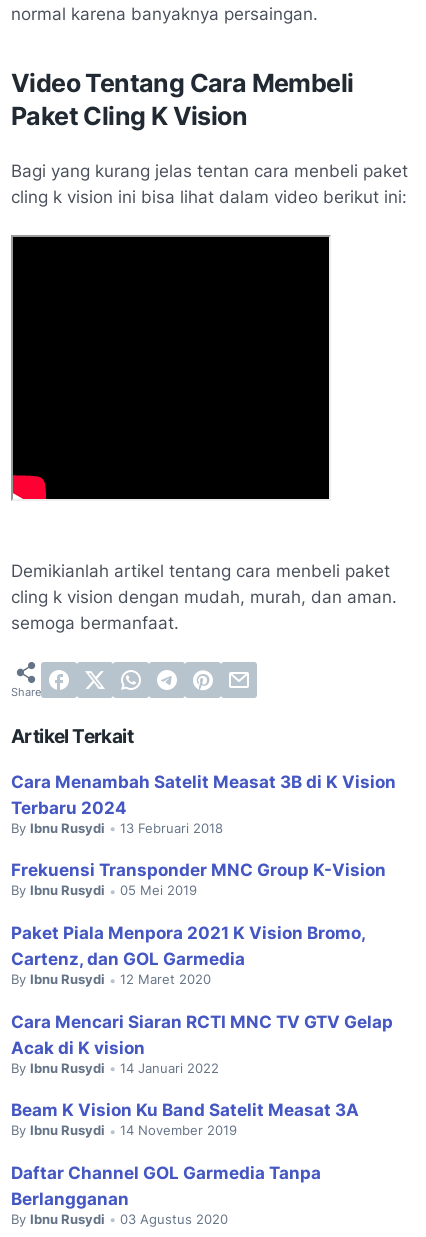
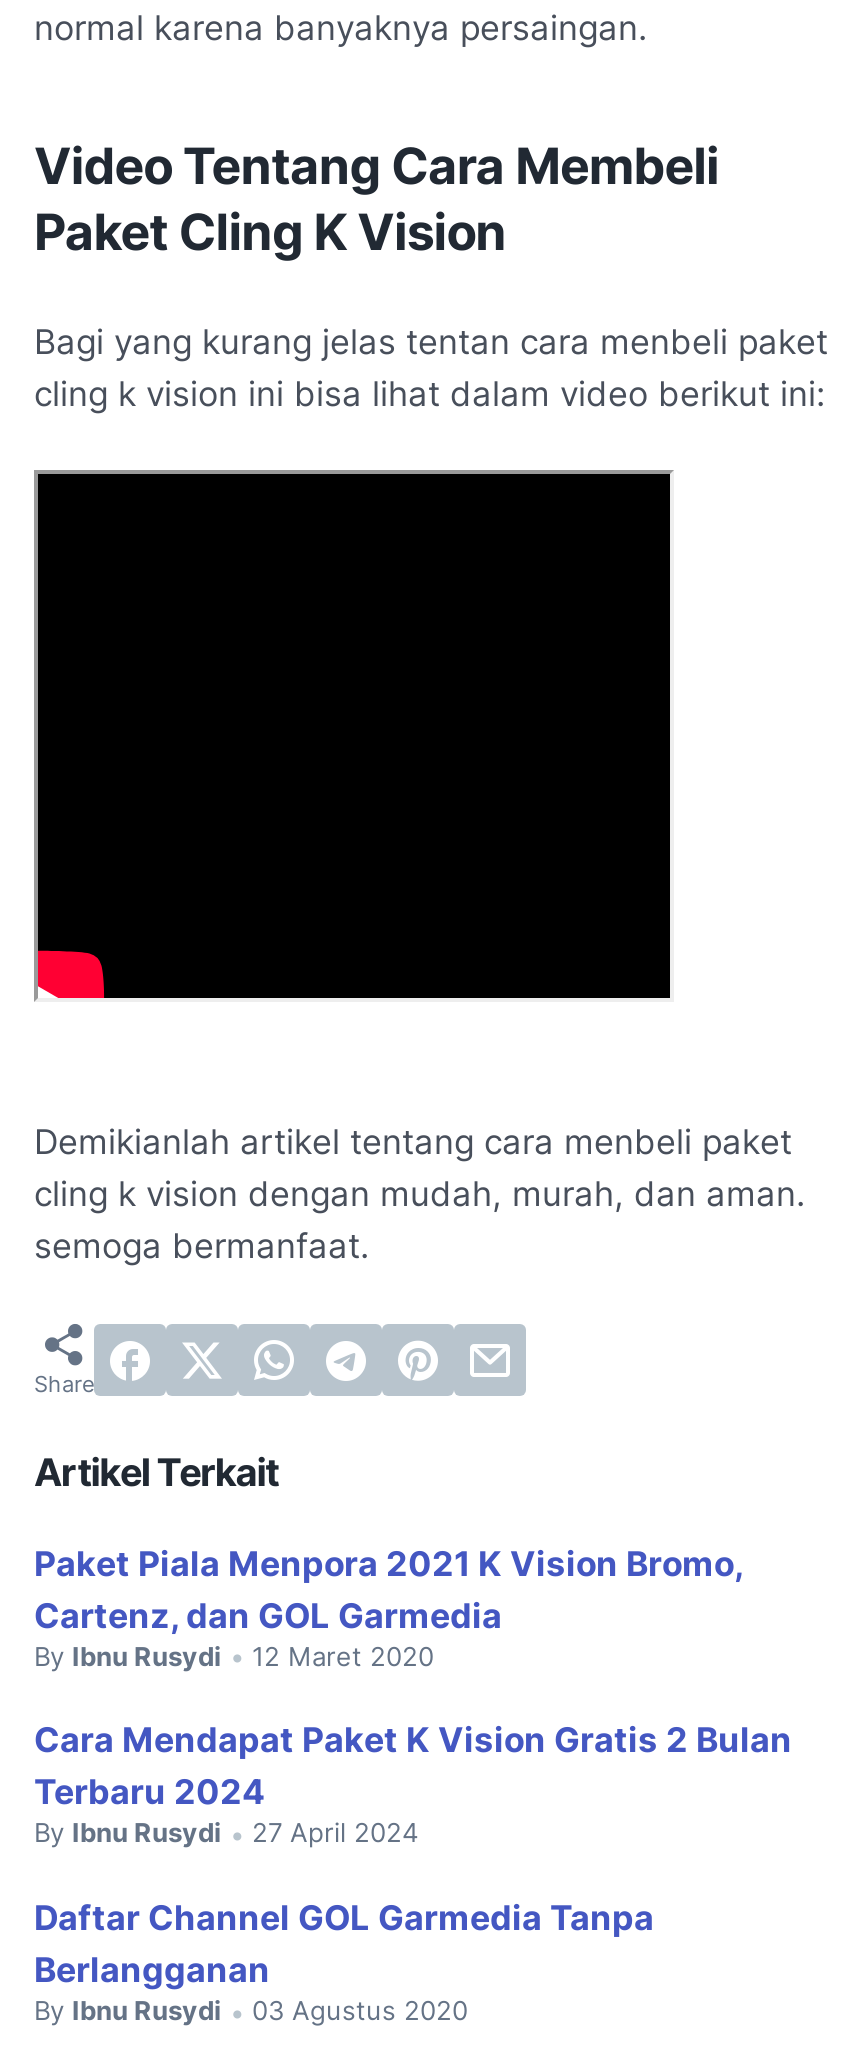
- Cara Menambah Satelit Measat 3B di K Vision
- Terbaru 2024
- By Ibnu Rusydi • 13 Februari 2018
- Frekuensi Transponder MNC Group K-Vision
- By Ibnu Rusydi • 05 Mei 2019

- Cara Mencari Siaran RCTI MNC TV GTV Gelap
- Acak di K vision
- By Ibnu Rusydi • 14 Januari 2022
- Beam K Vision Ku Band Satelit Measat 3A
- By Ibnu Rusydi • 14 November 2019
+ Cara Mendapat Paket K Vision Gratis 2 Bulan
+ Terbaru 2024
+ By Ibnu Rusydi • 27 April 2024
